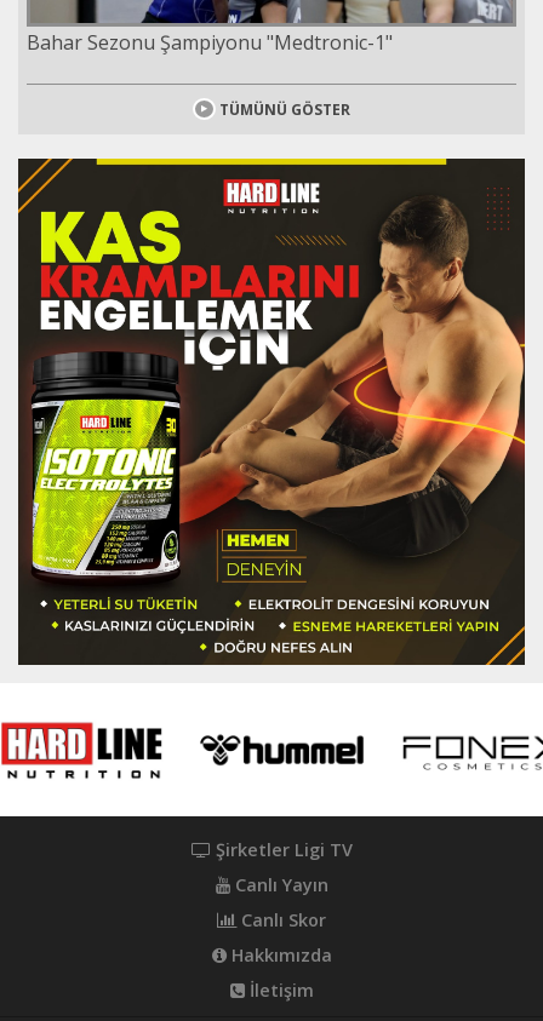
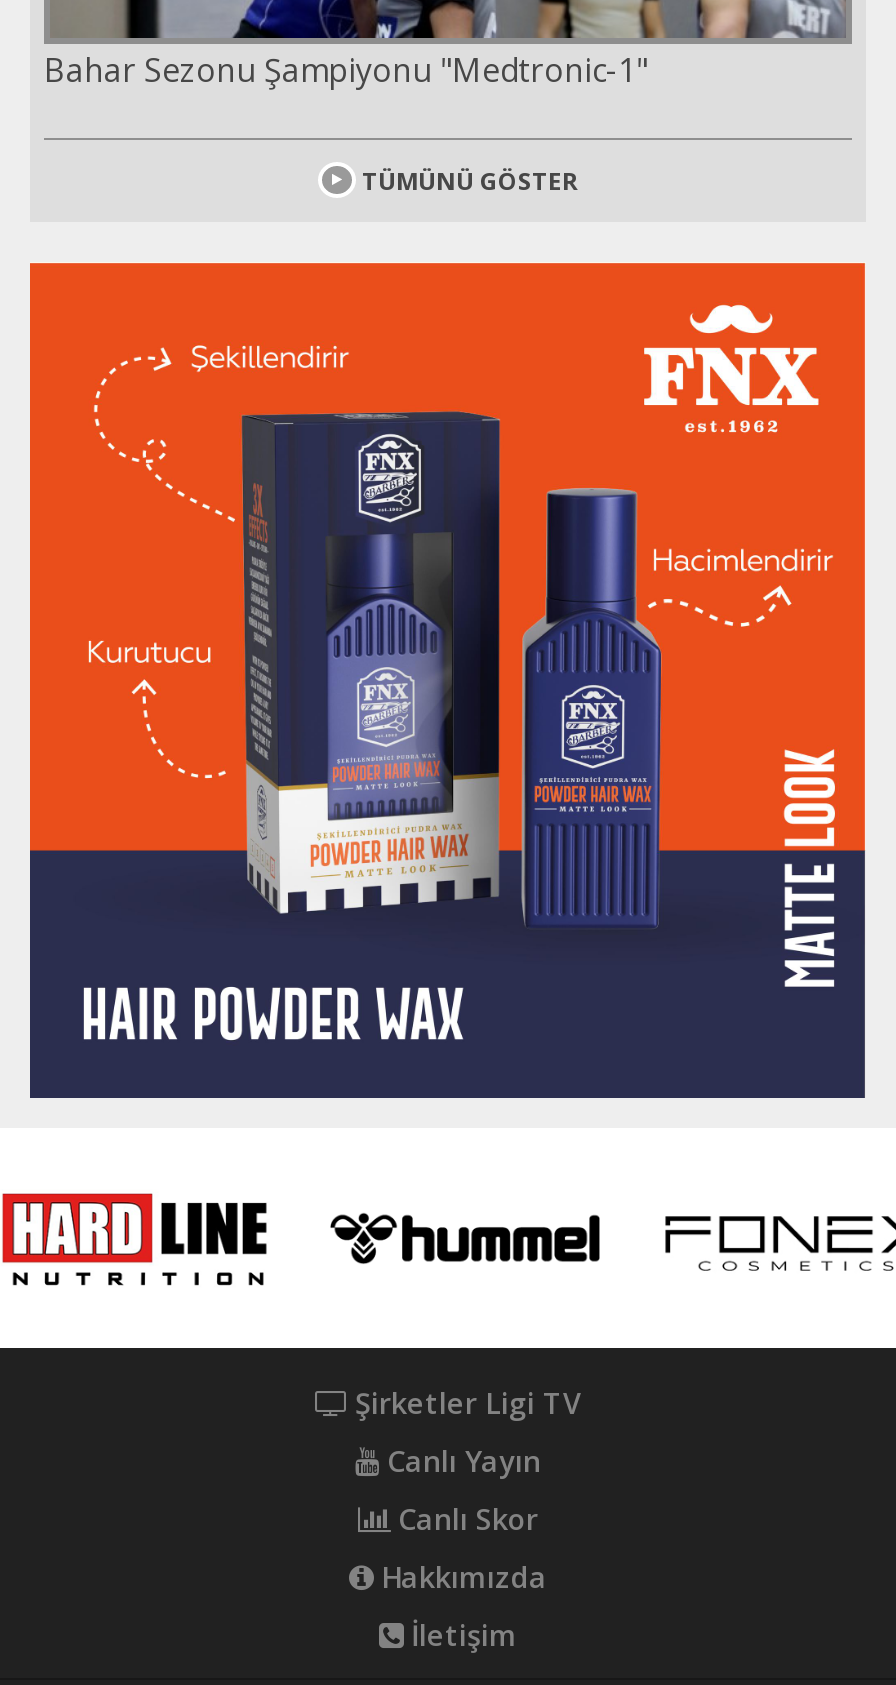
- [image]
+ [image]
